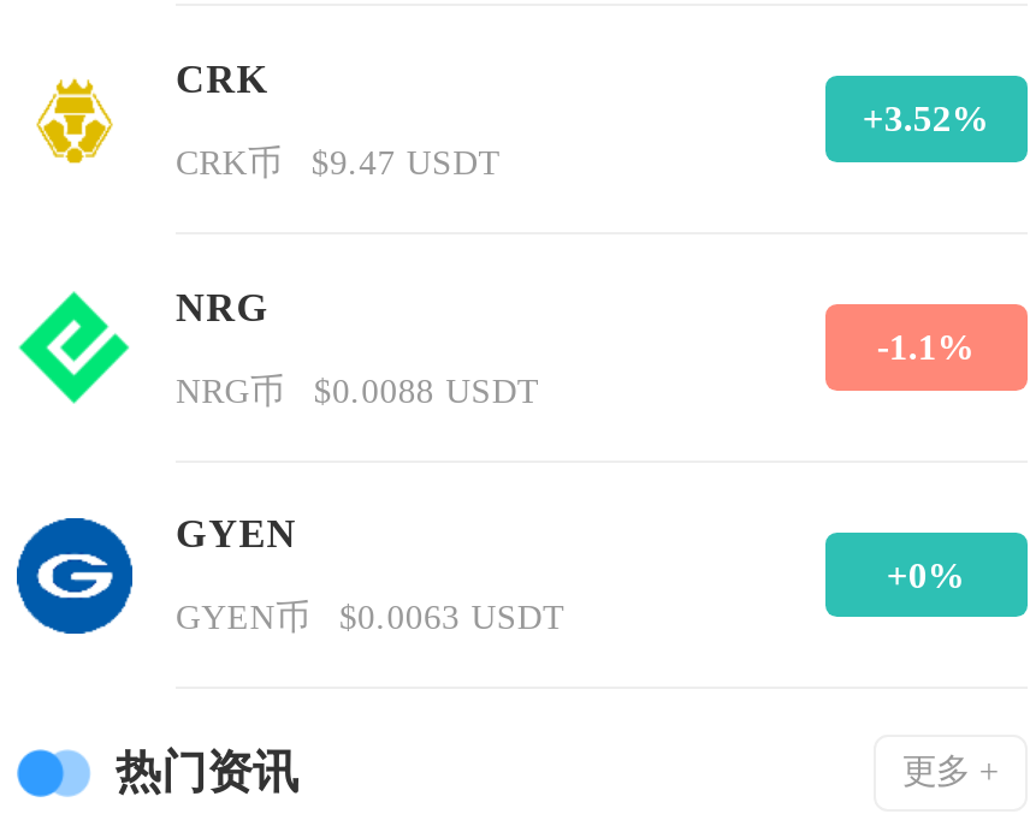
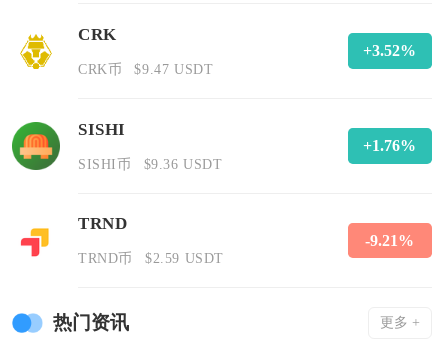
- [image]
- NRG
+ [image]
+ SISHI

- -1.1%
+ +1.76%

- NRG币
- $0.0088 USDT
+ SISHI币
+ $9.36 USDT

- [image]
- GYEN
+ [image]
+ TRND

- +0%
+ -9.21%

- GYEN币
- $0.0063 USDT
+ TRND币
+ $2.59 USDT
